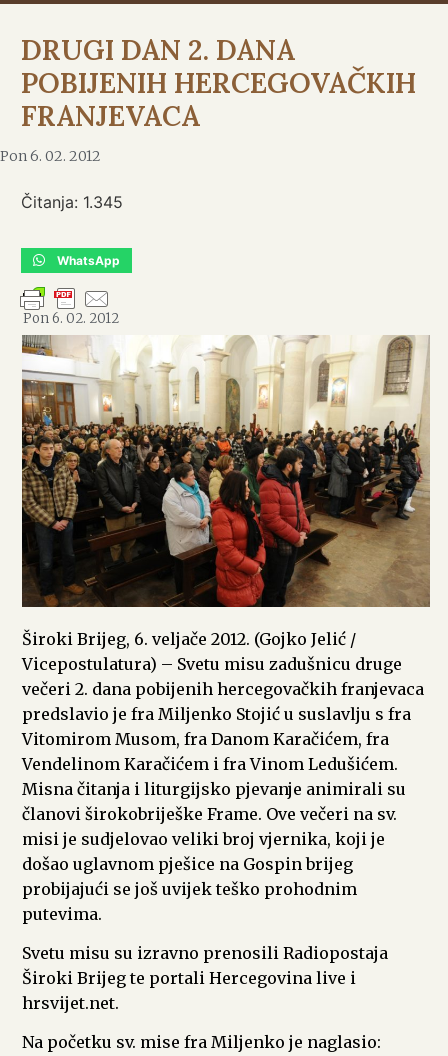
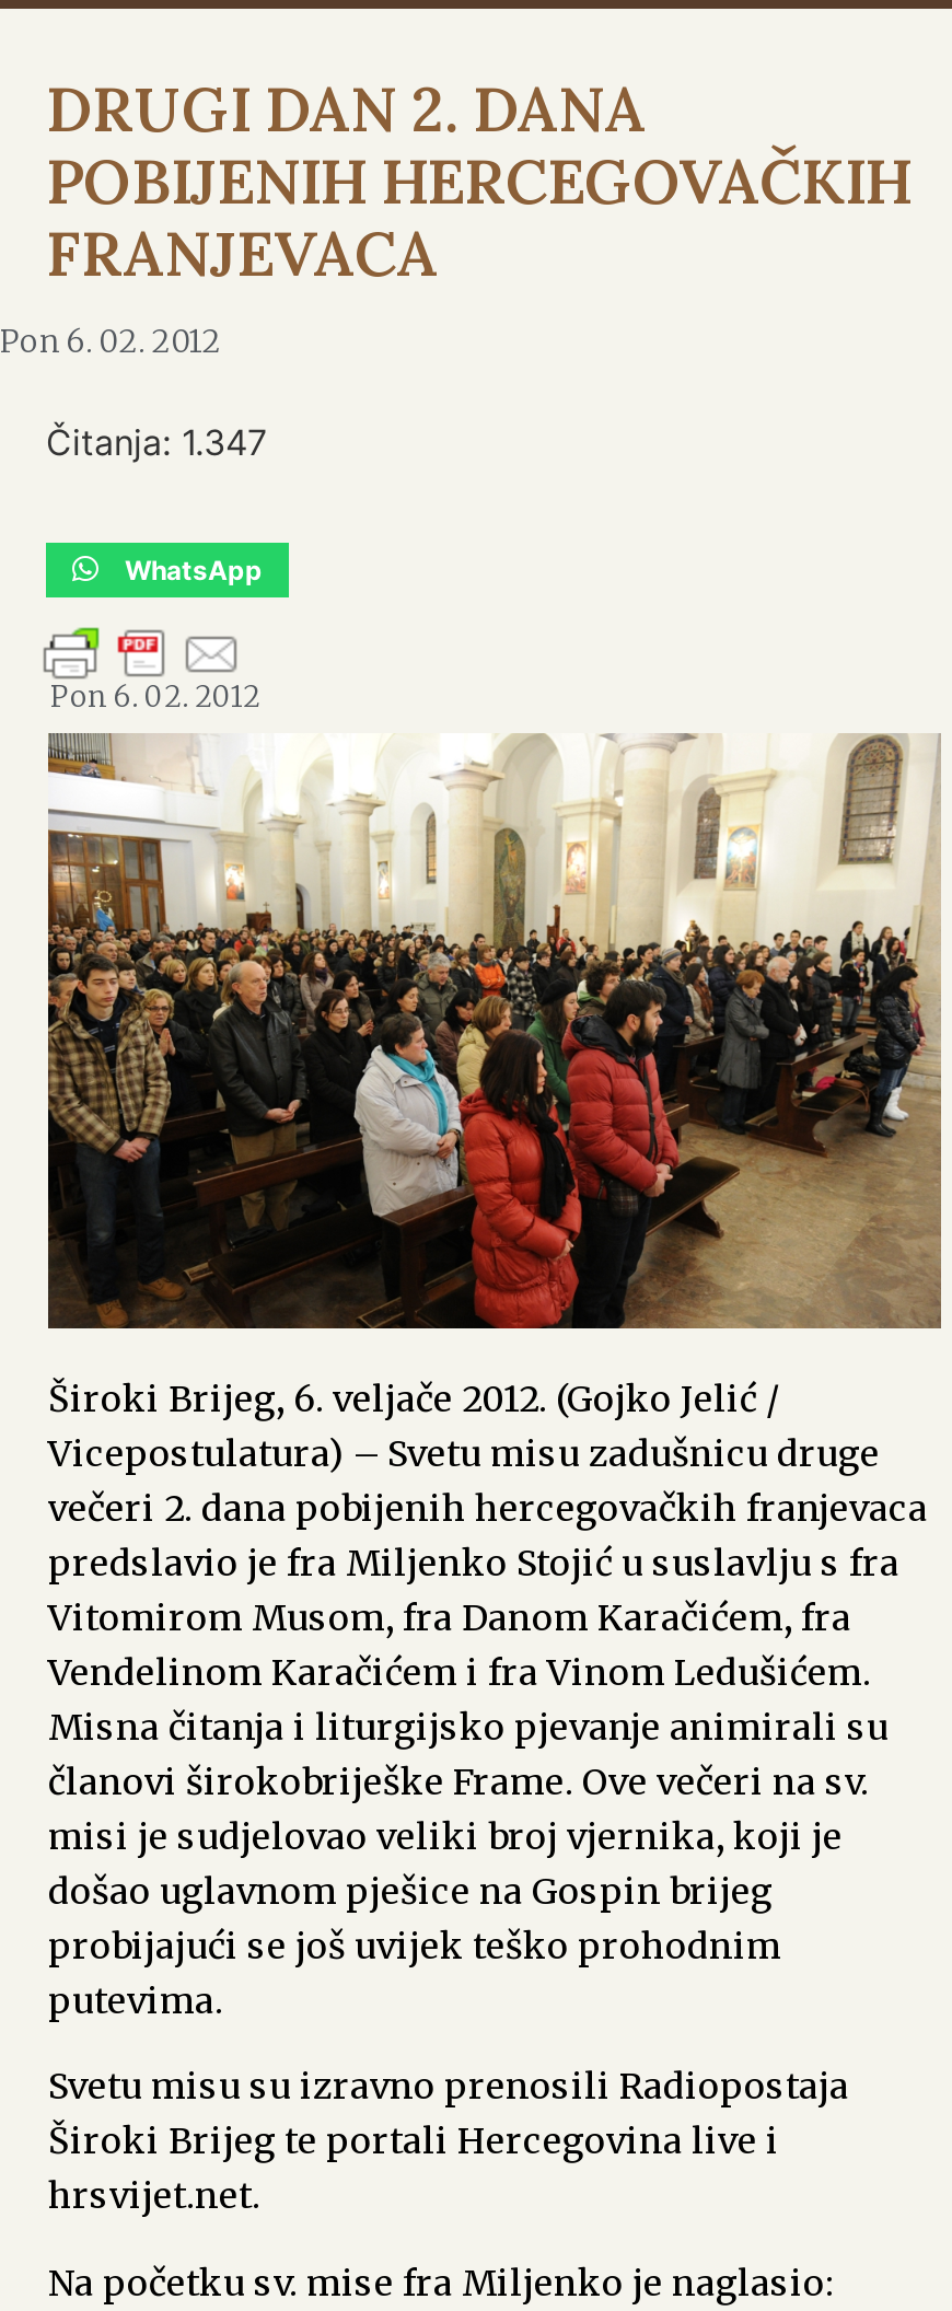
- Čitanja: 1.345
+ Čitanja: 1.347
